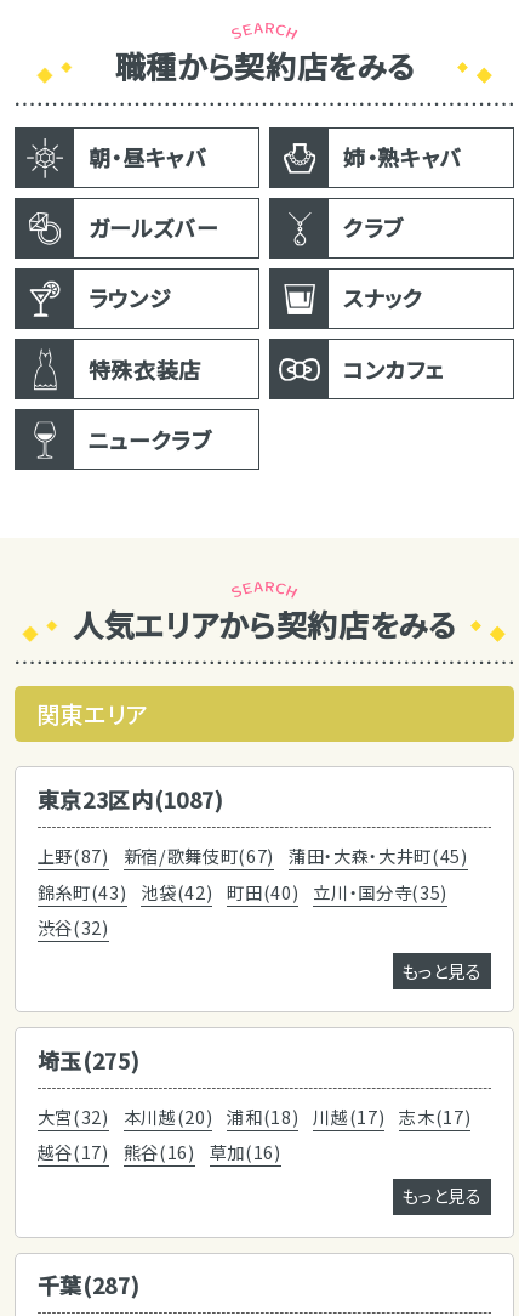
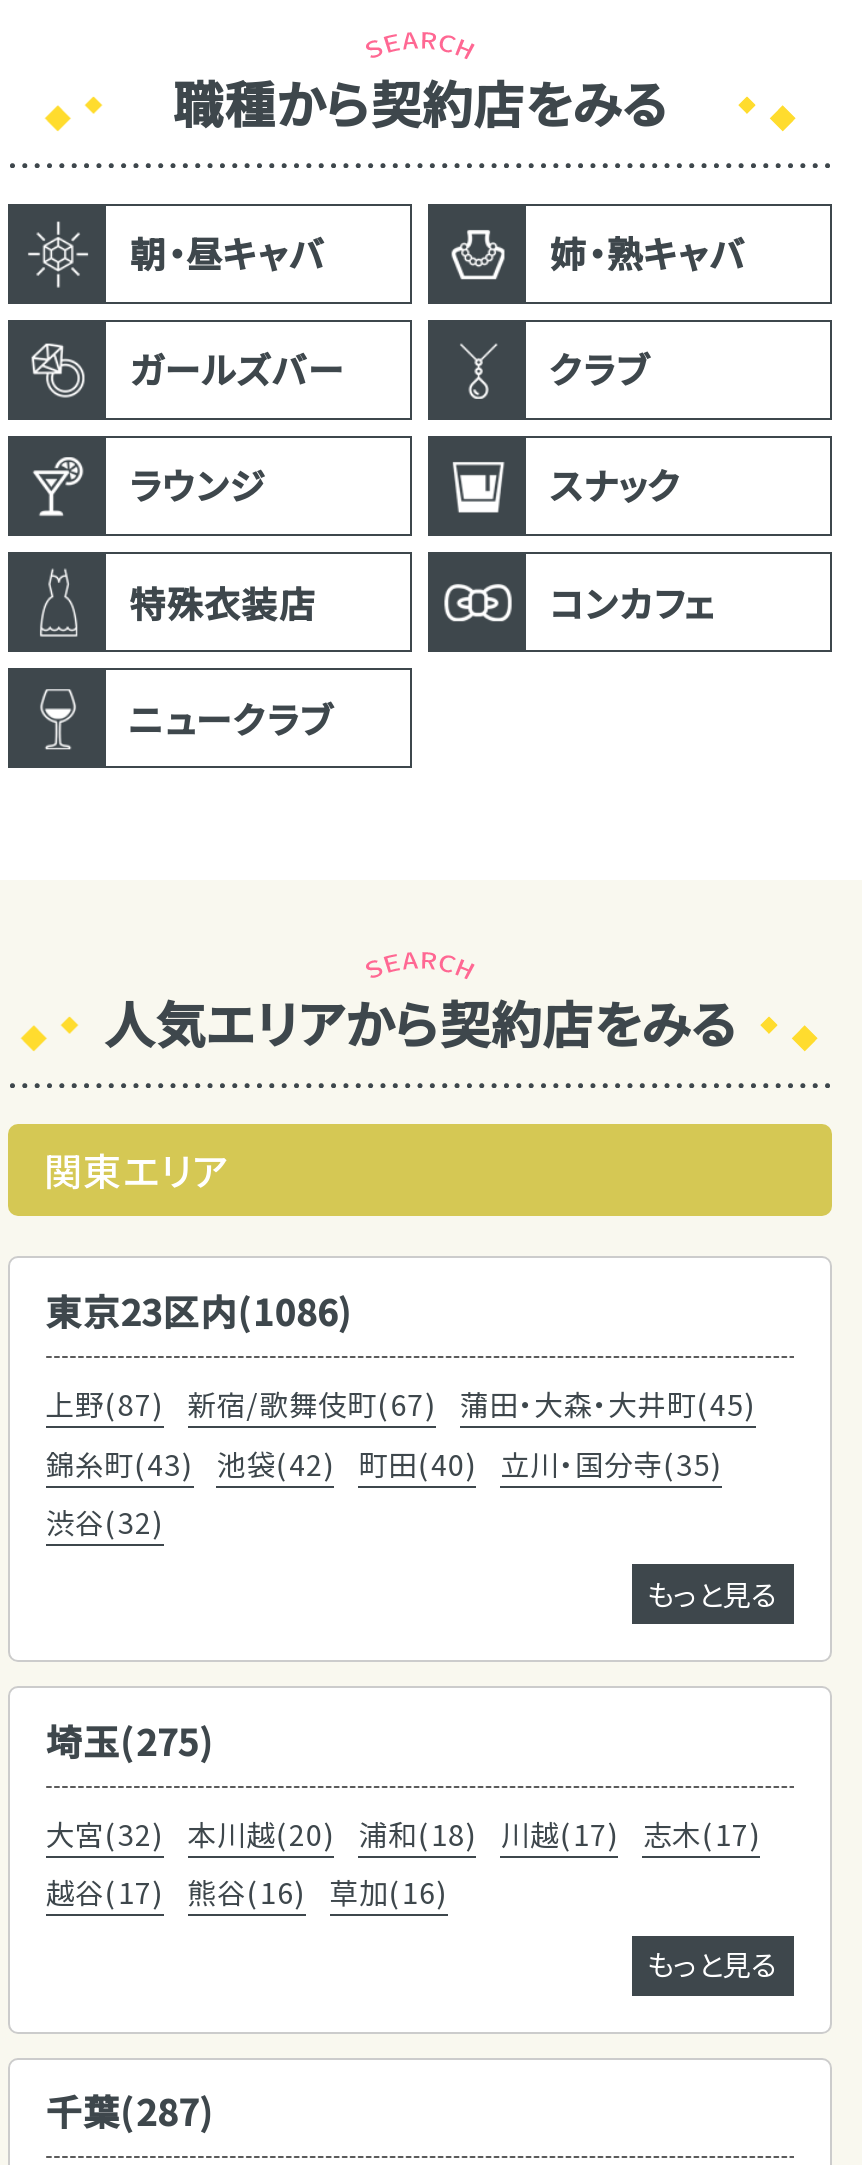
- 東京23区内(1087)
+ 東京23区内(1086)
